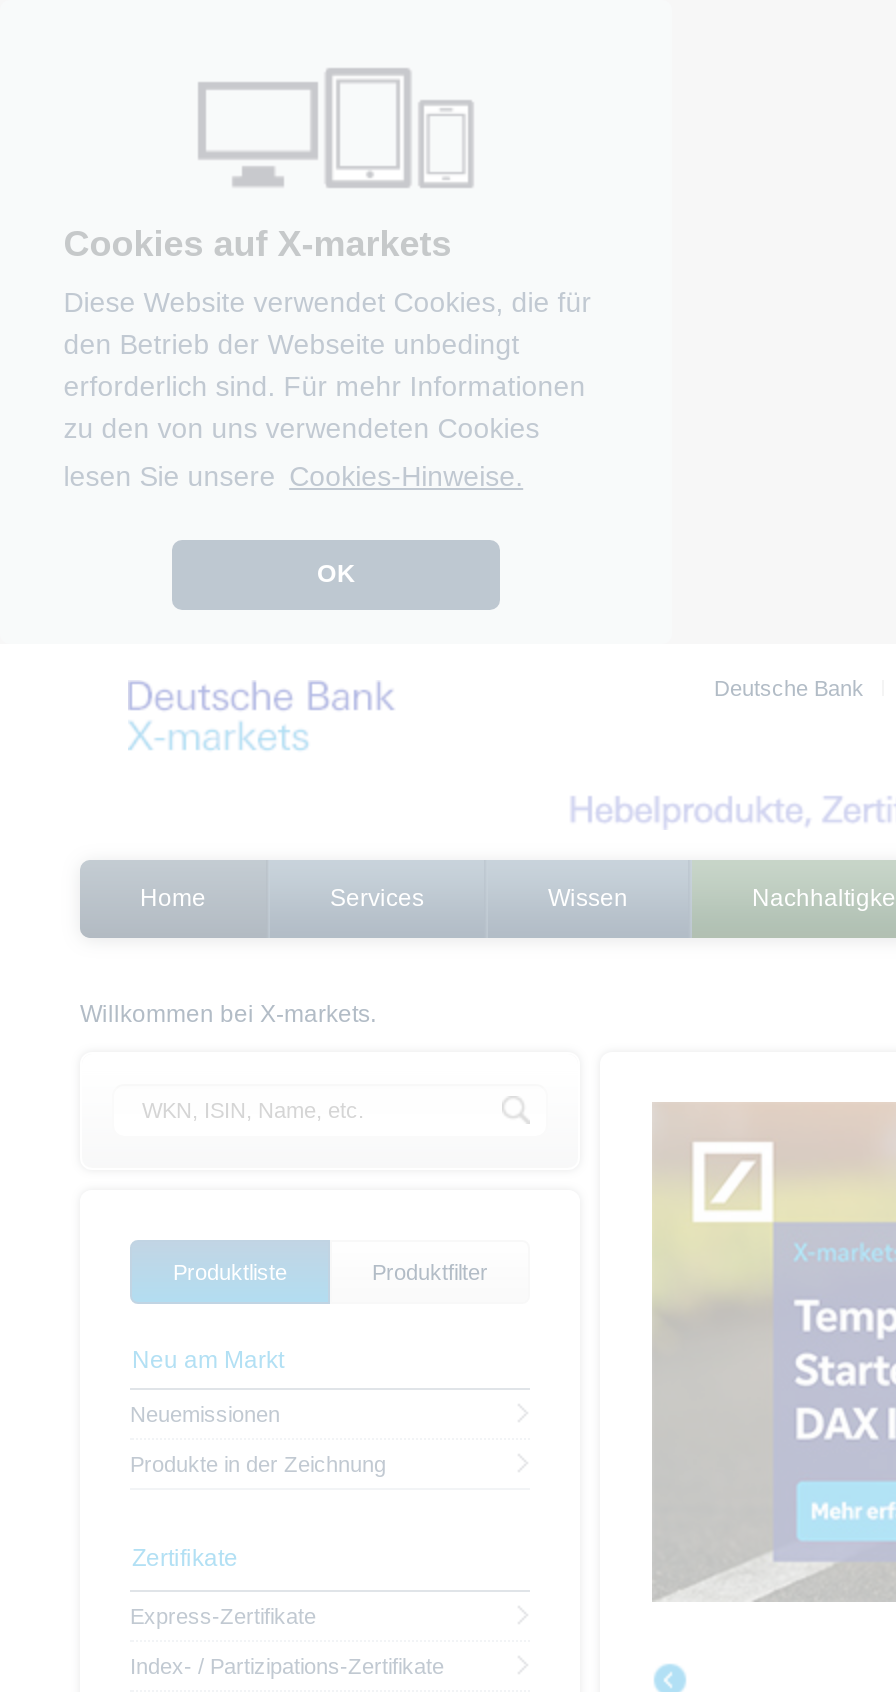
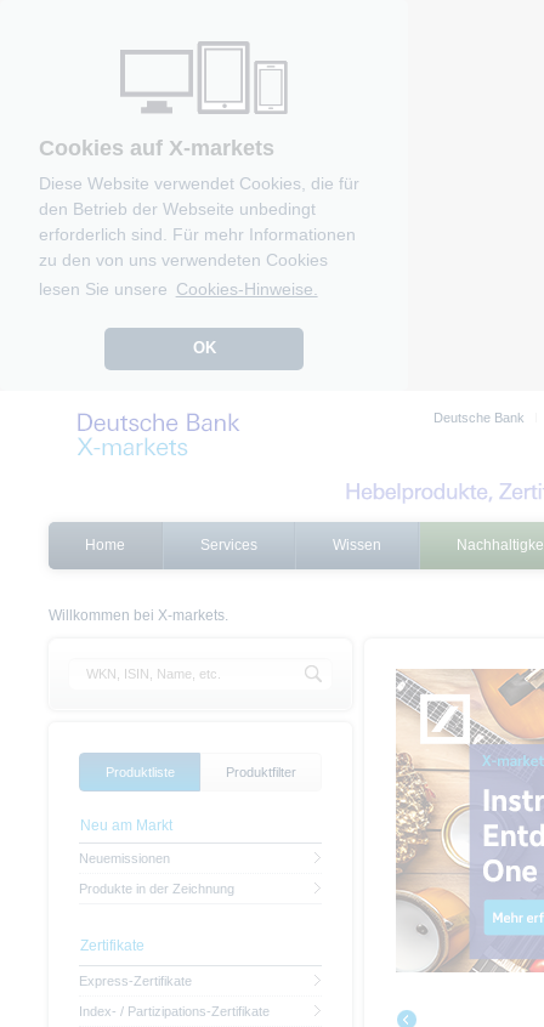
- [image]
+ [image]
